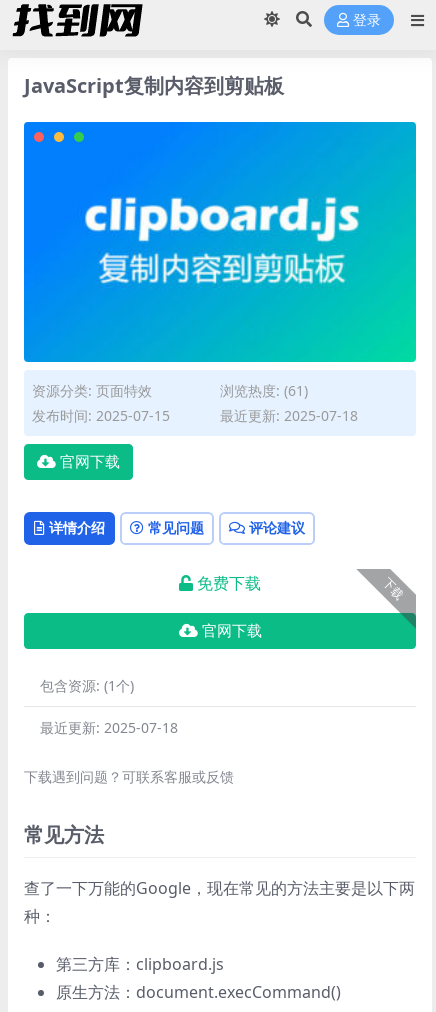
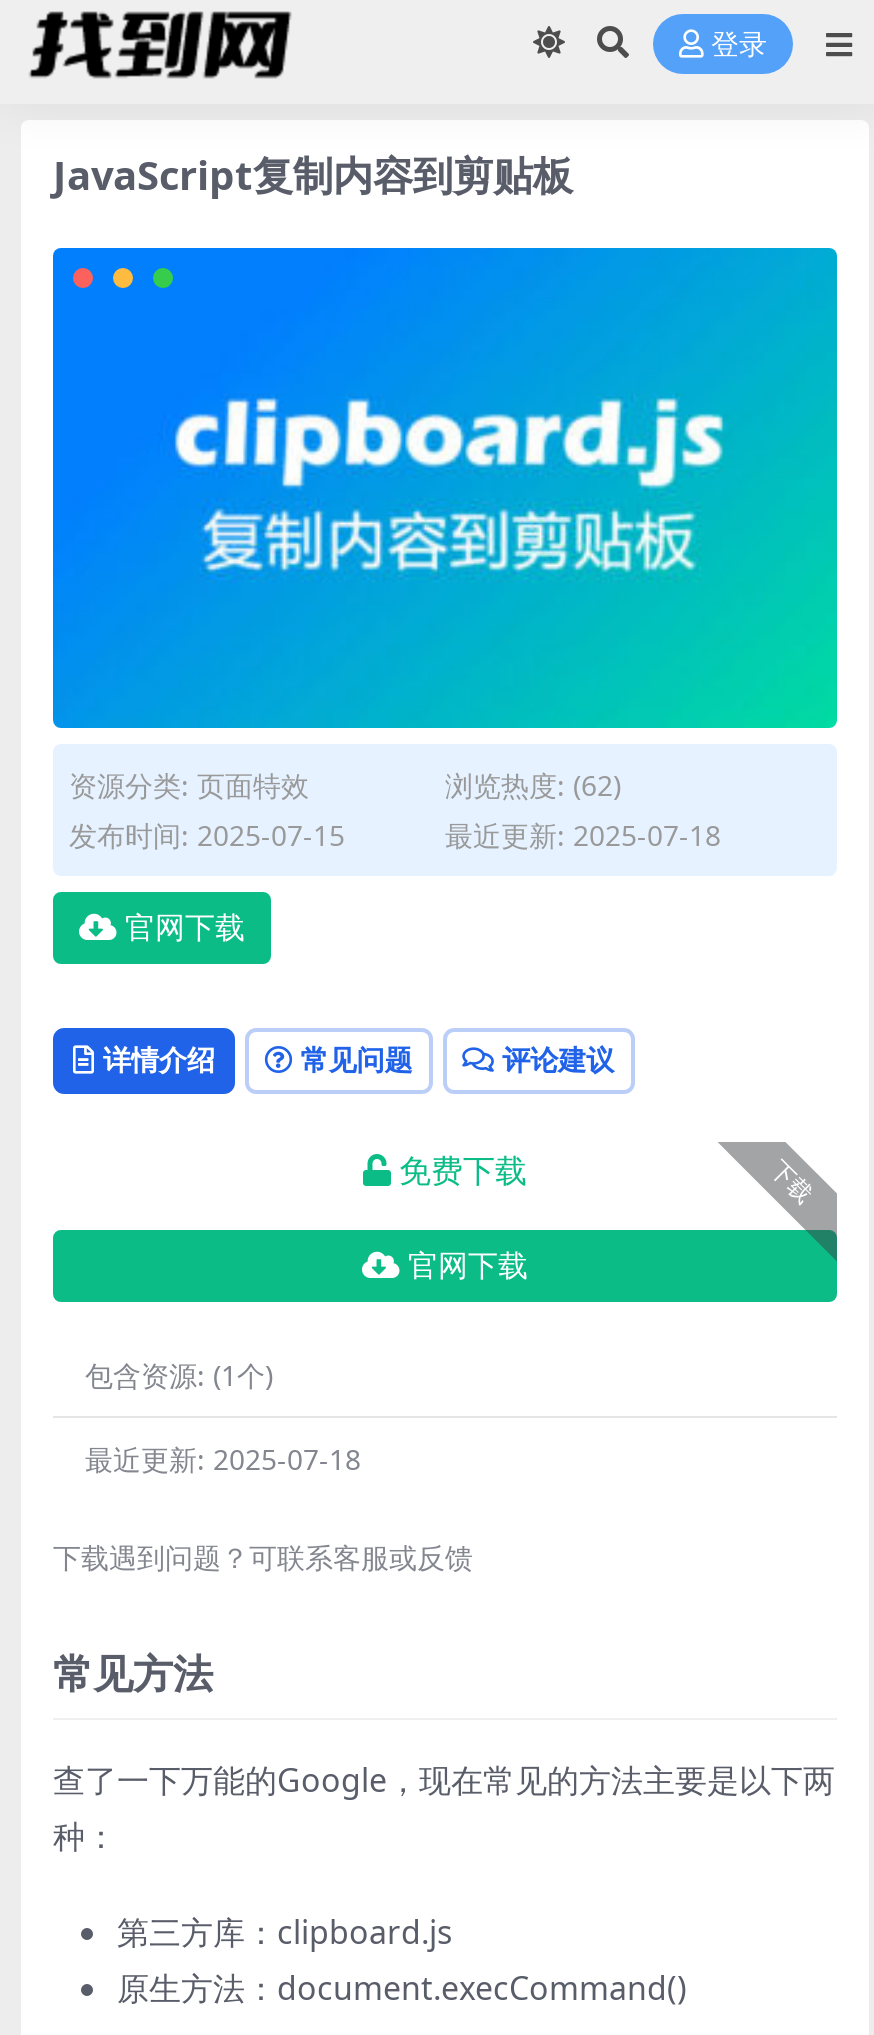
- 浏览热度: (61)
+ 浏览热度: (62)
